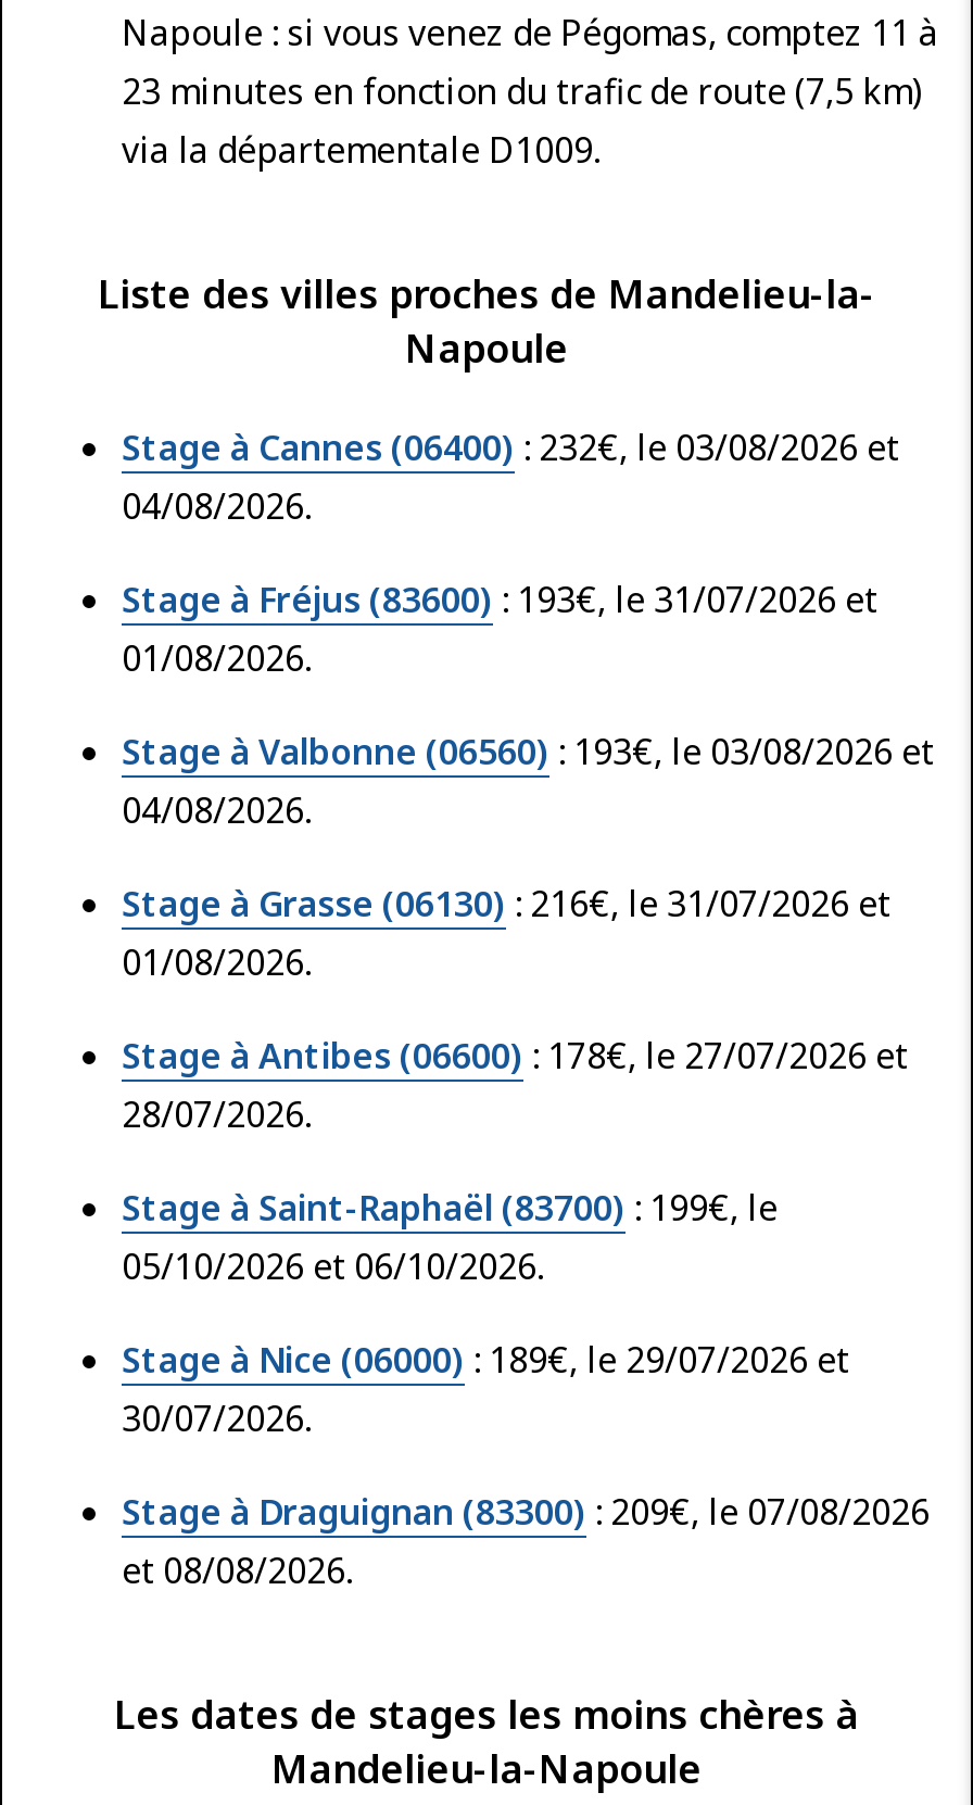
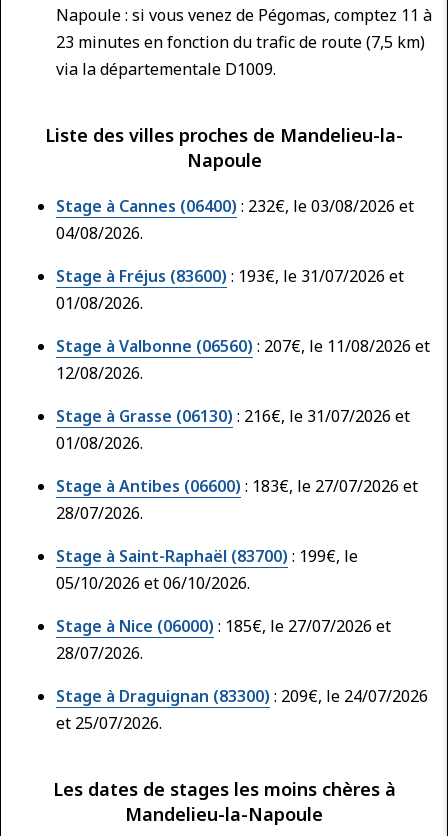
- Stage à Valbonne (06560): 193€, le 03/08/2026 et
+ Stage à Valbonne (06560): 207€, le 11/08/2026 et

- 04/08/2026.
+ 12/08/2026.

- Stage à Antibes (06600): 178€, le 27/07/2026 et
+ Stage à Antibes (06600): 183€, le 27/07/2026 et

- Stage à Nice (06000): 189€, le 29/07/2026 et
+ Stage à Nice (06000): 185€, le 27/07/2026 et

- 30/07/2026.
+ 28/07/2026.

- Stage à Draguignan (83300): 209€, le 07/08/2026
+ Stage à Draguignan (83300): 209€, le 24/07/2026

- et 08/08/2026.
+ et 25/07/2026.
